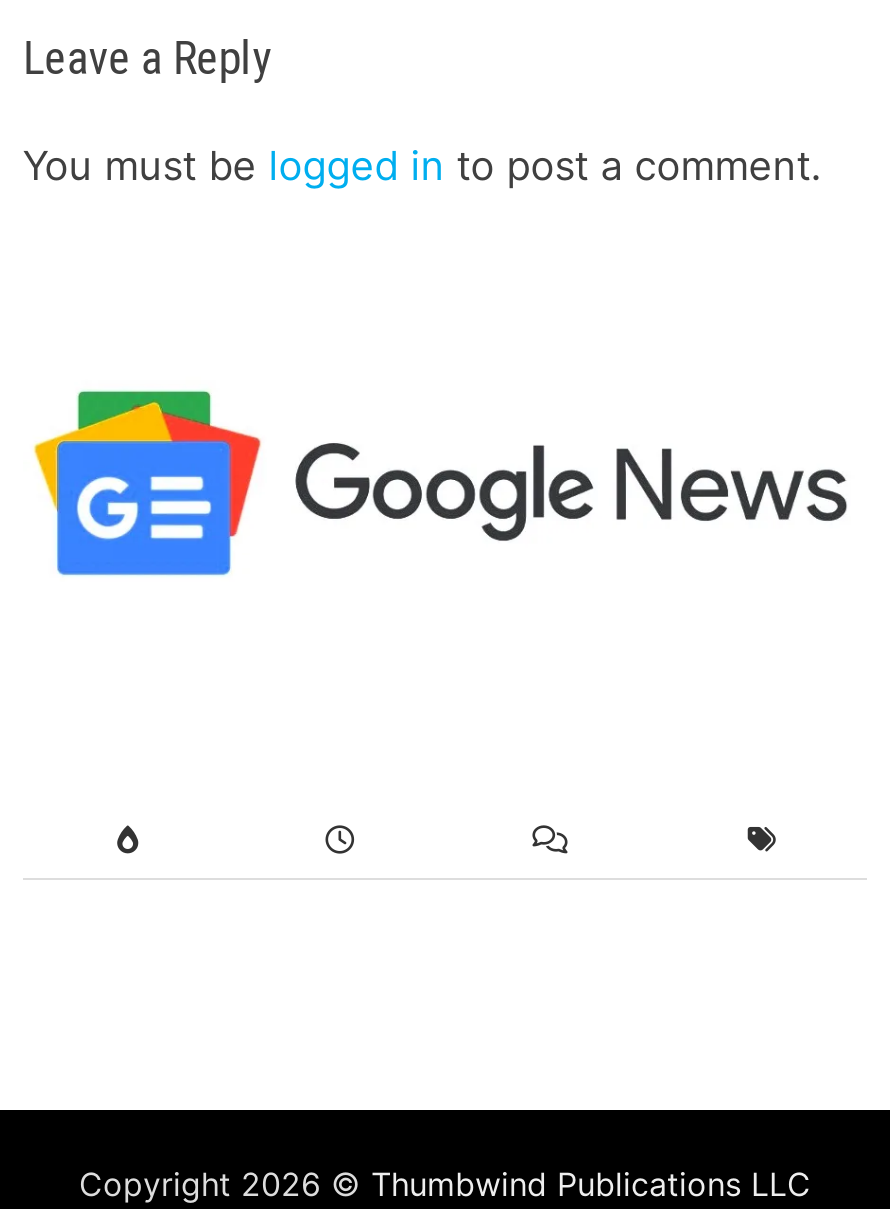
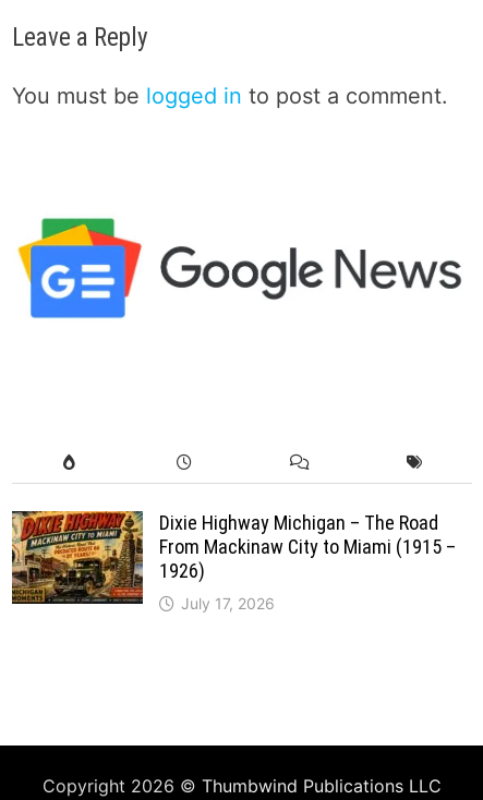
+ [image]
+ Dixie Highway Michigan – The Road
+ From Mackinaw City to Miami (1915 –
+ 1926)
+ July 17, 2026
